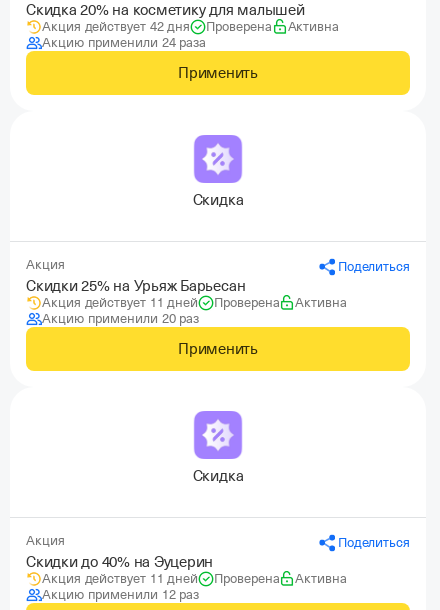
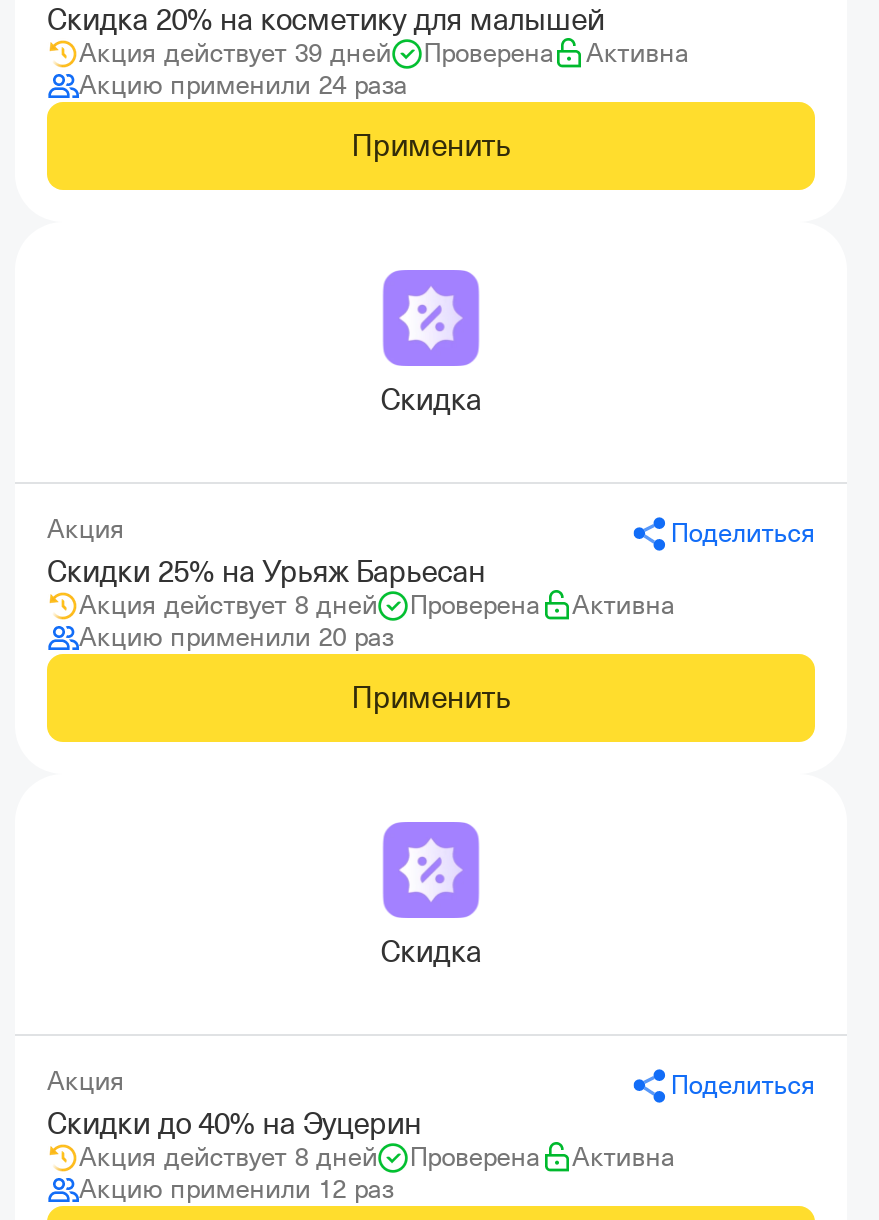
- Акция действует 42 дня
+ Акция действует 39 дней

- Акция действует 11 дней
+ Акция действует 8 дней

- Акция действует 11 дней
+ Акция действует 8 дней
